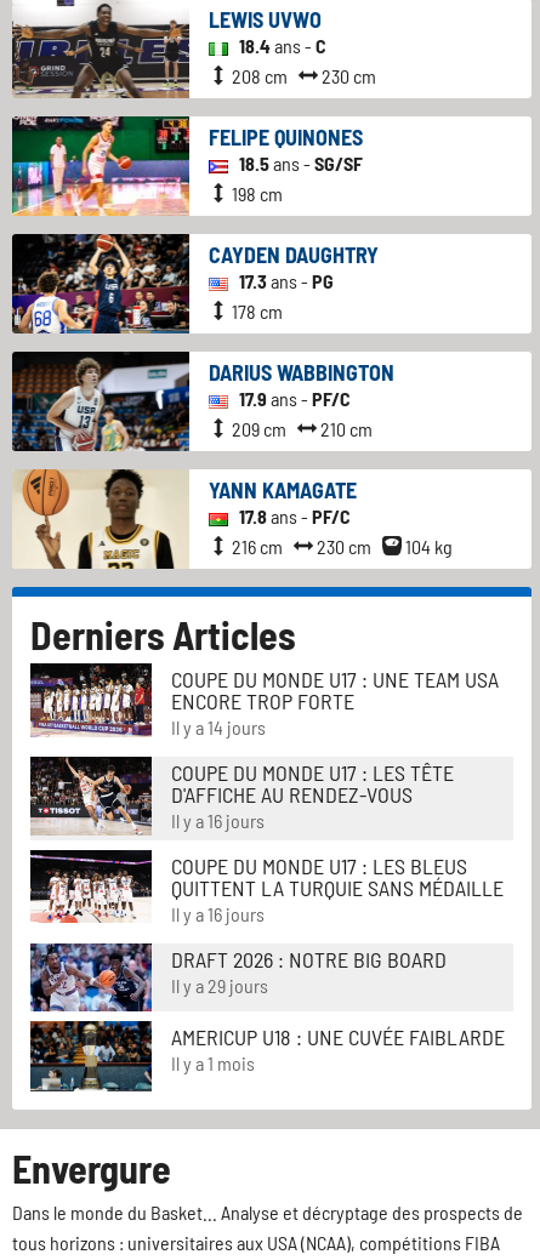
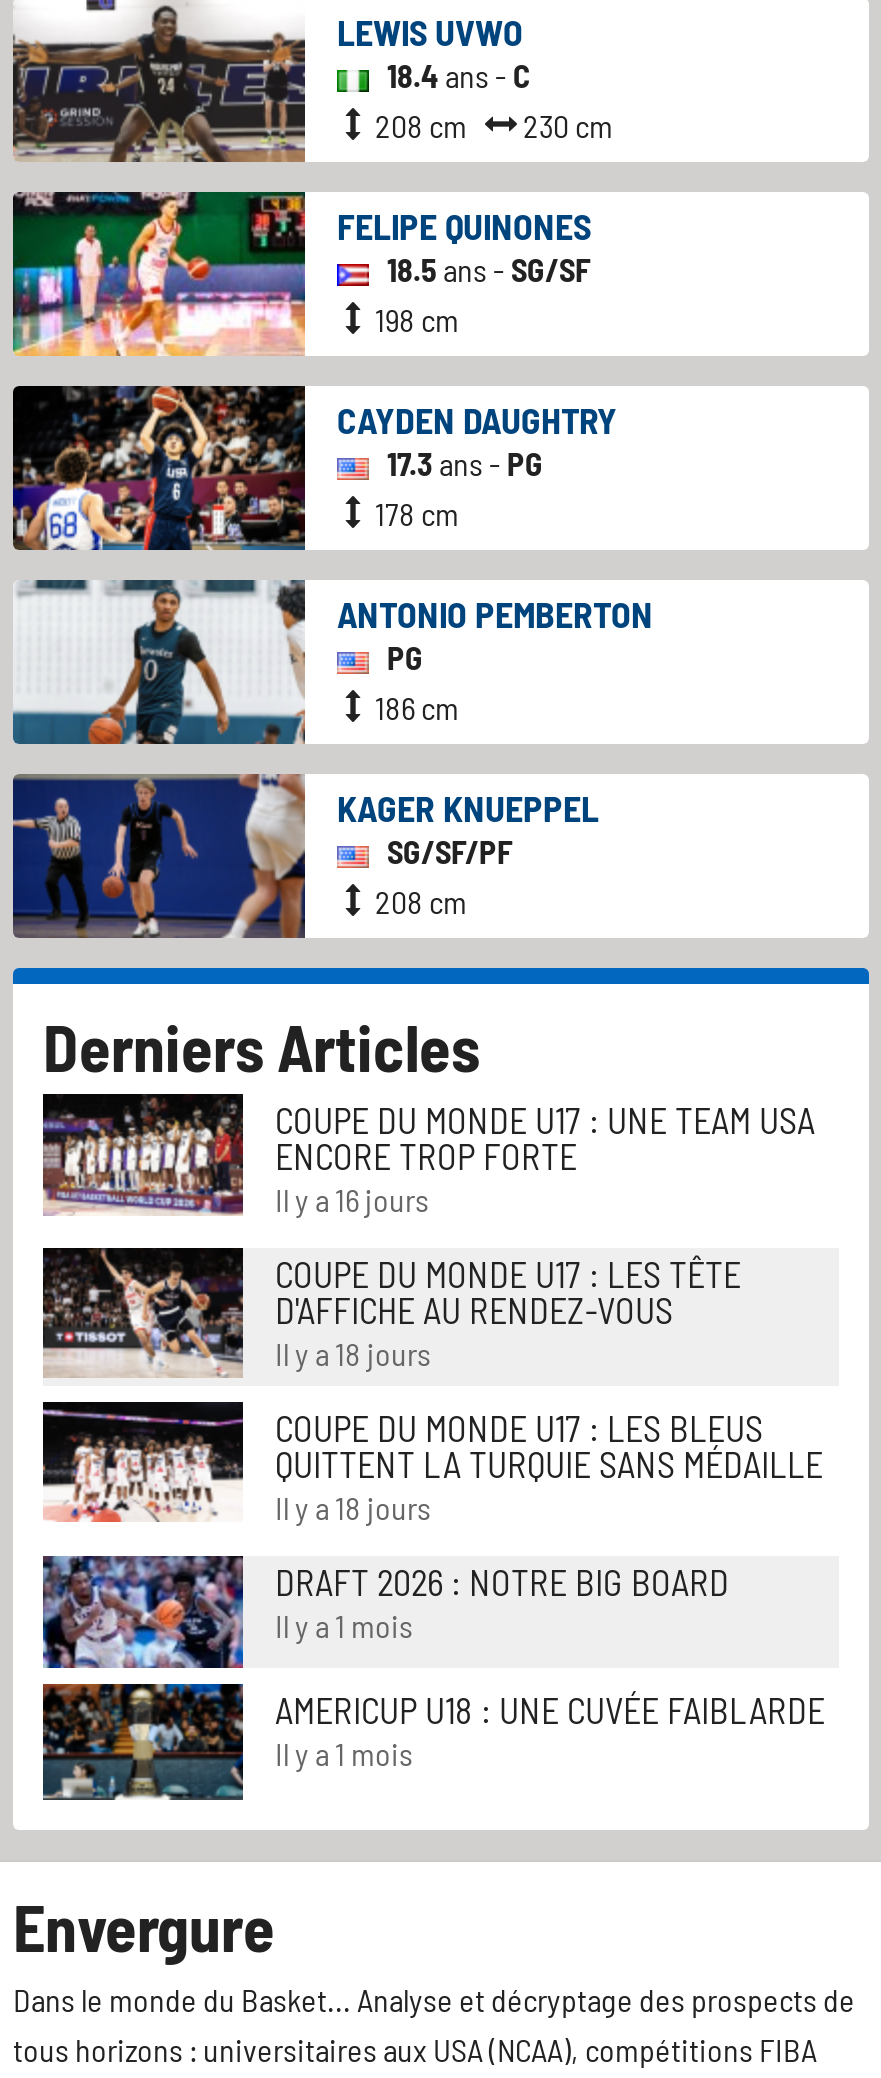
- [image]
- DARIUS WABBINGTON
- 17.9 ans - PF/C
- 209 cm
- 210 cm
+ [image]
+ ANTONIO PEMBERTON
+ PG
+ 186 cm

- [image]
- YANN KAMAGATE
- 17.8 ans - PF/C
- 216 cm
- 230 cm
- 104 kg
+ [image]
+ KAGER KNUEPPEL
+ SG/SF/PF
+ 208 cm

- Il y a 14 jours
+ Il y a 16 jours

- Il y a 16 jours
+ Il y a 18 jours

- Il y a 16 jours
+ Il y a 18 jours

- Il y a 29 jours
+ Il y a 1 mois
